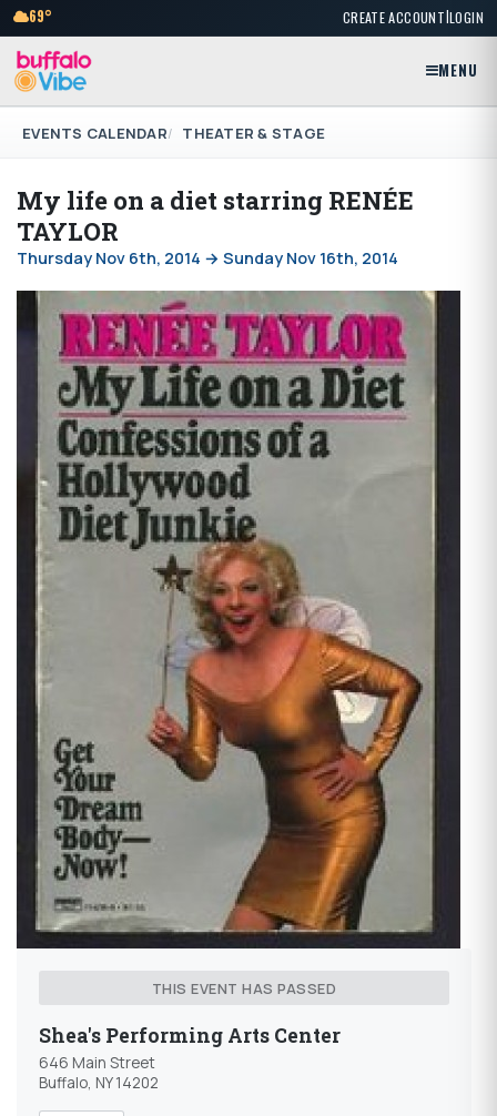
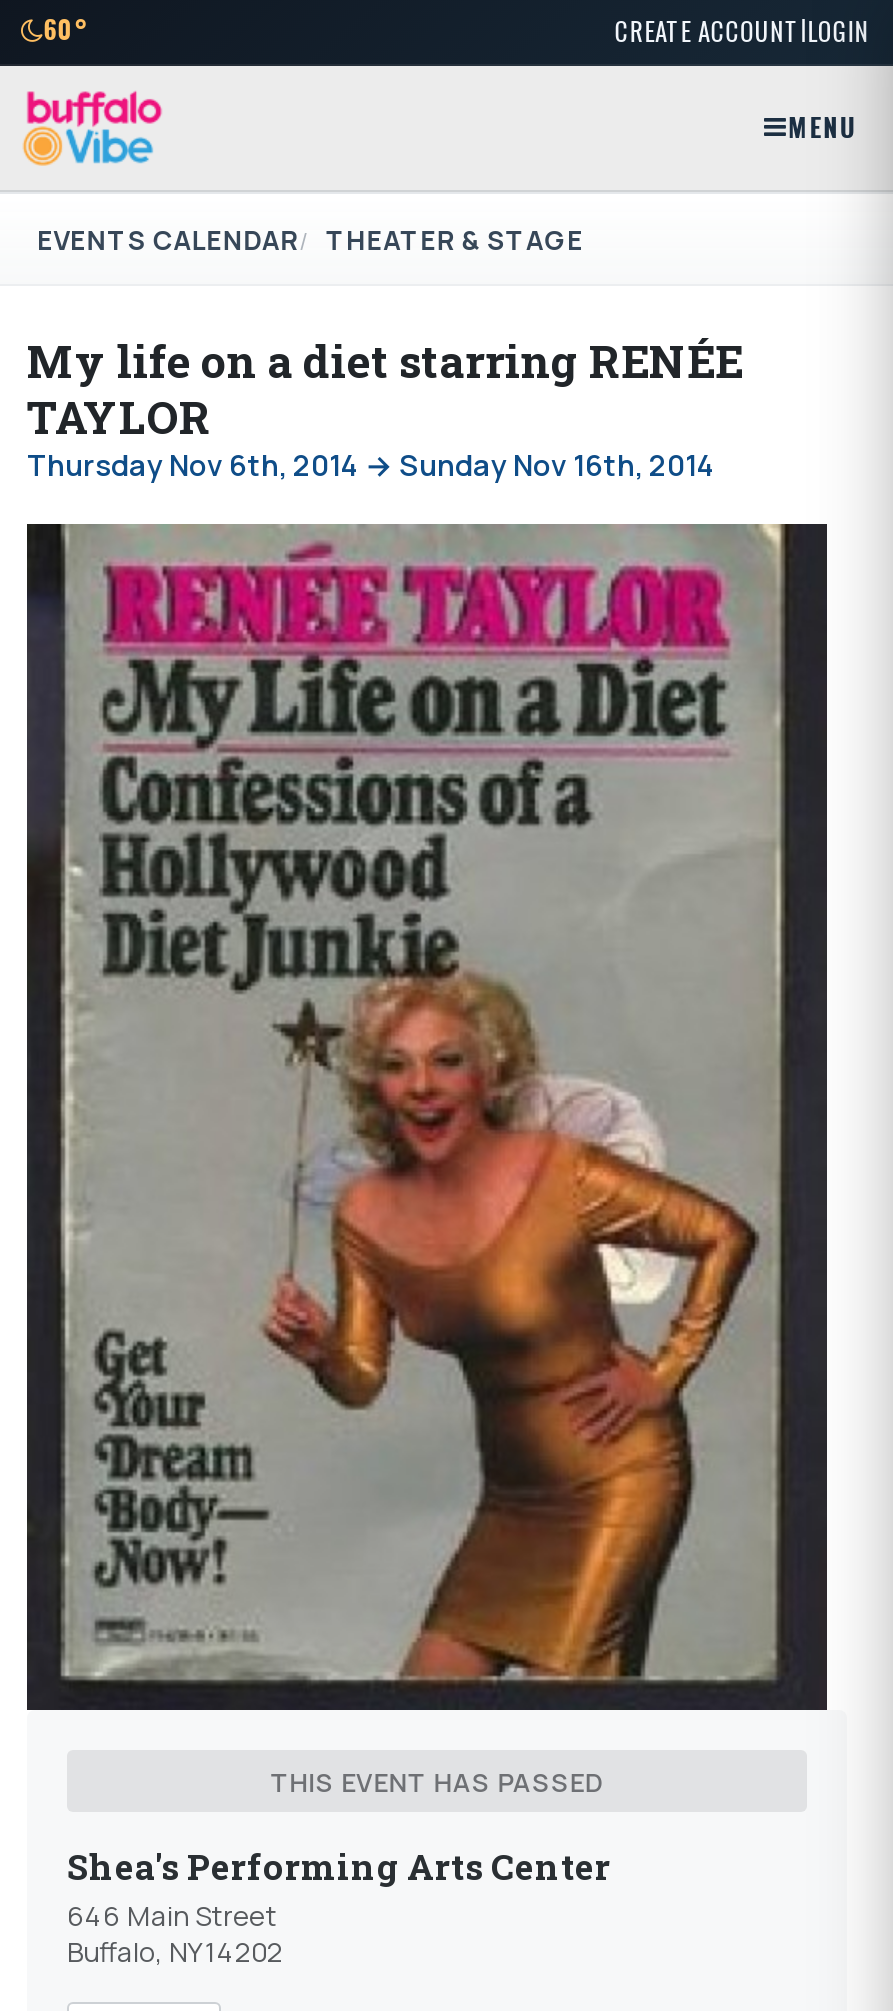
- 69°
+ 60°
